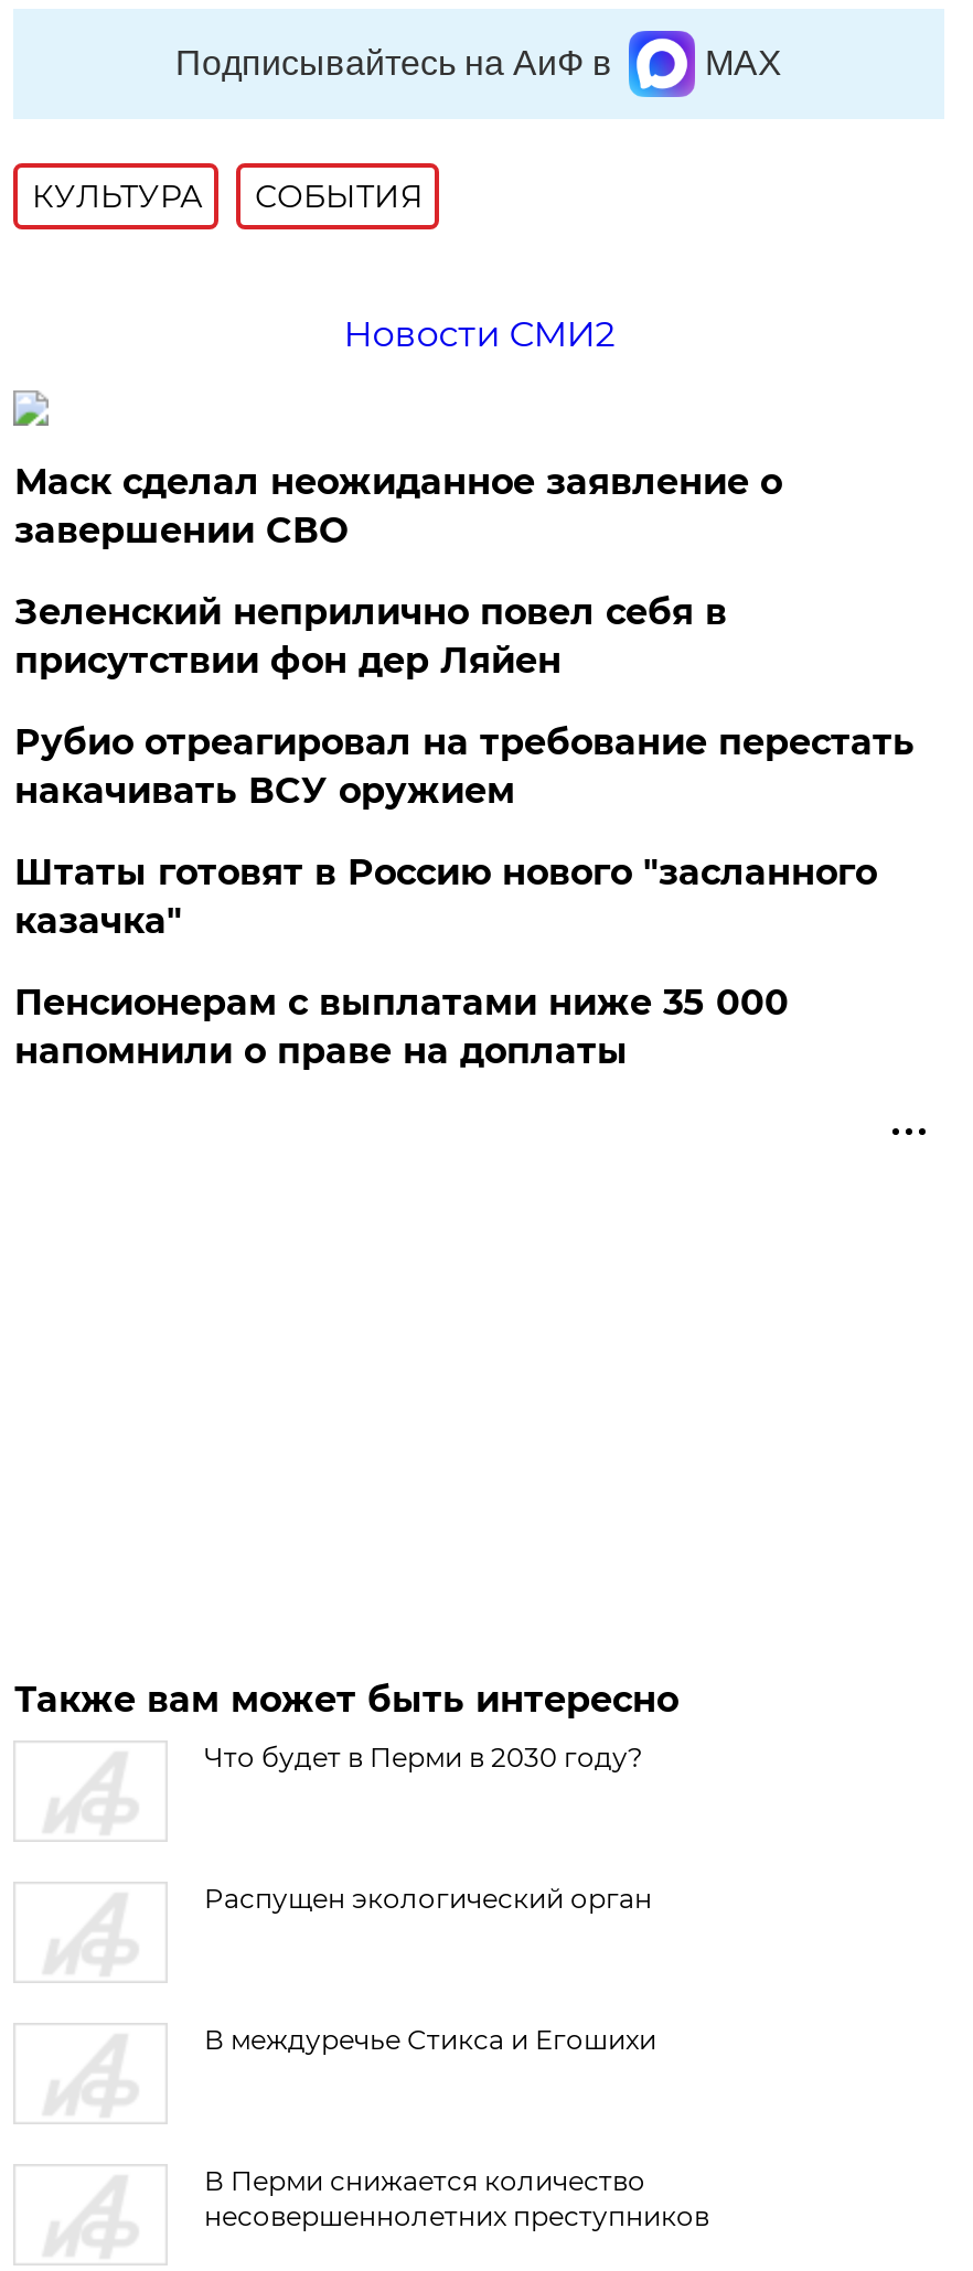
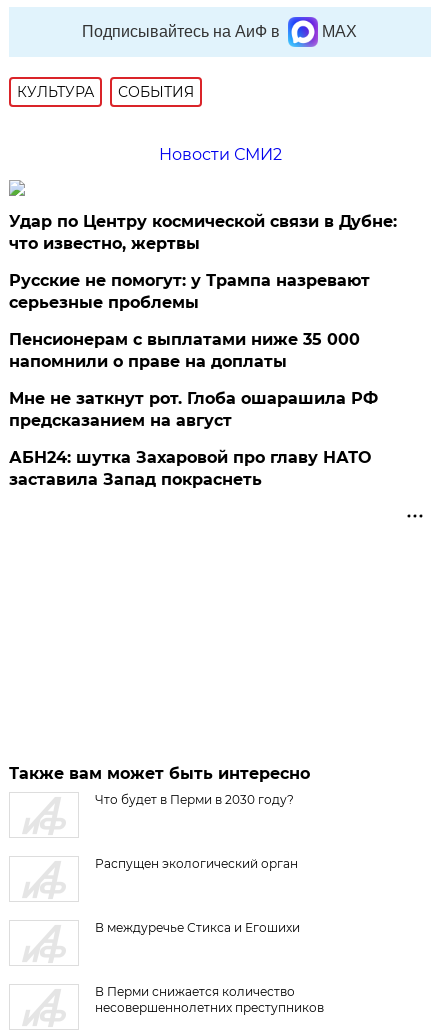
- Маск сделал неожиданное заявление о
- завершении СВО
- Зеленский неприлично повел cебя в
- присутствии фон дер Ляйен
- Рубио отреагировал на требование перестать
- накачивать ВСУ оружием
- Штаты готовят в Россию нового "засланного
- казачка"
+ Удар по Центру космической связи в Дубне:
+ что известно, жертвы
+ Русские не помогут: у Трампа назревают
+ серьезные проблемы

moved up: Пенсионерам с выплатами ниже 35 000 | напомнили о праве на доплаты

+ Мне не заткнут рот. Глоба ошарашила РФ
+ предсказанием на август
+ АБН24: шутка Захаровой про главу НАТО
+ заставила Запад покраснеть
